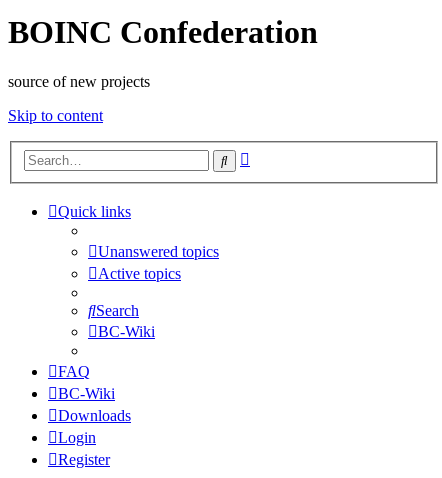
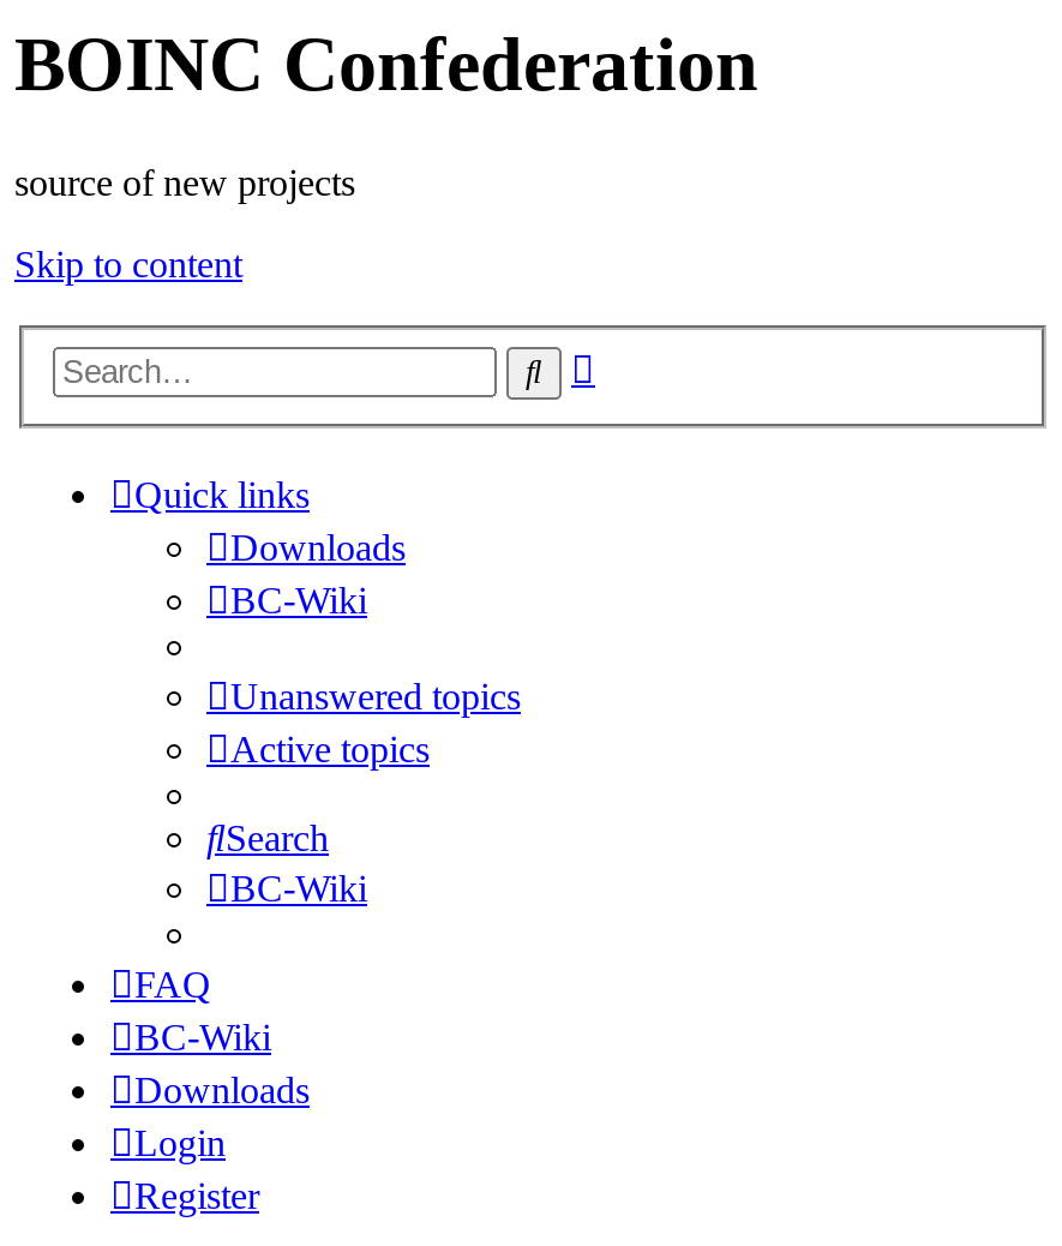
+ Downloads
+ BC-Wiki
